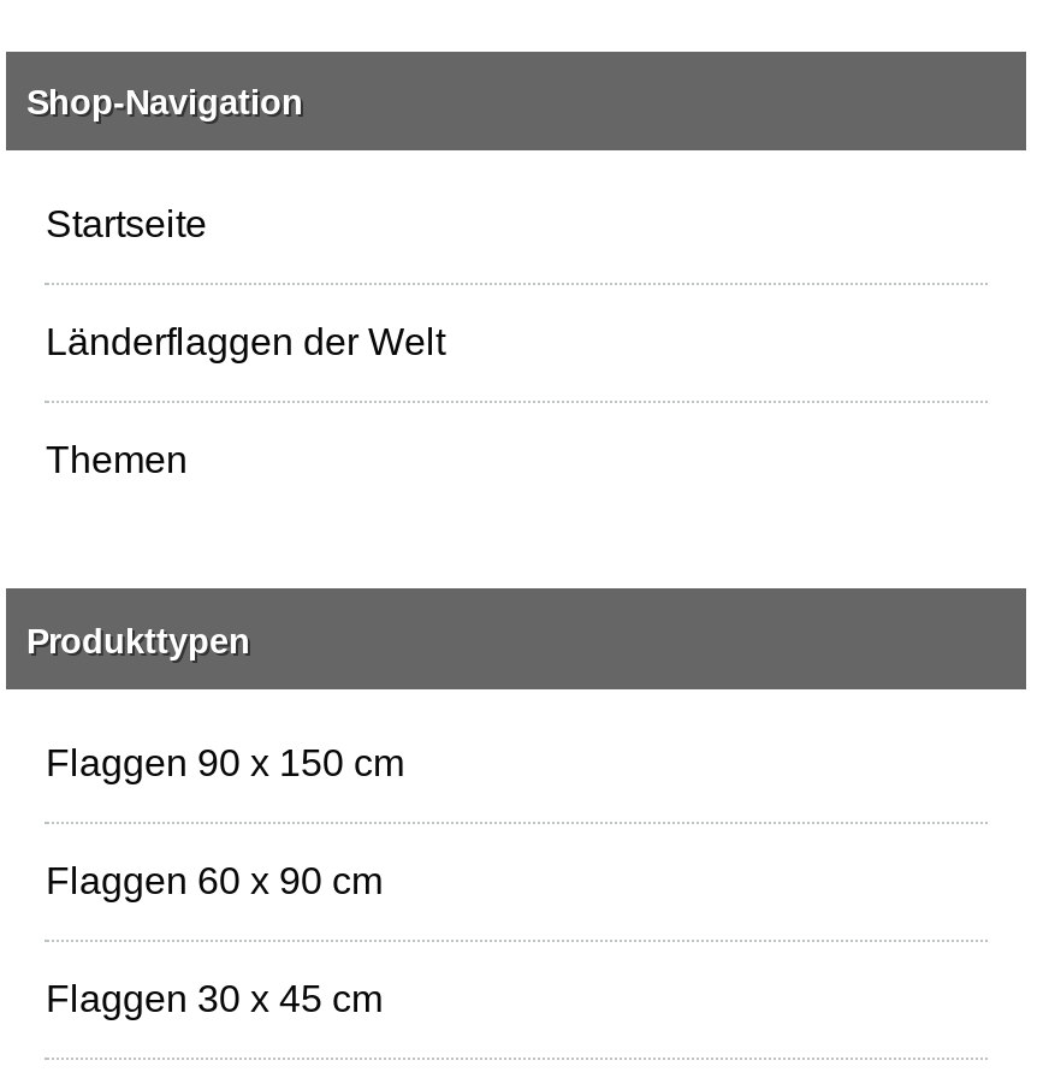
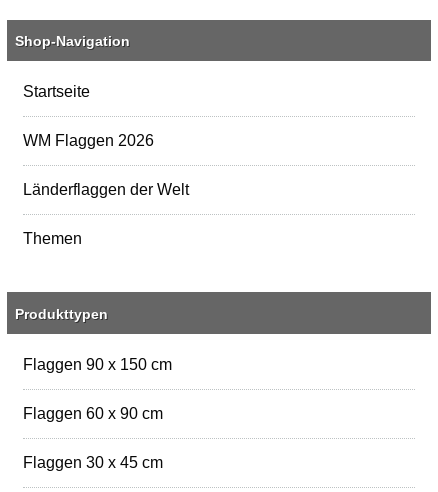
+ WM Flaggen 2026
